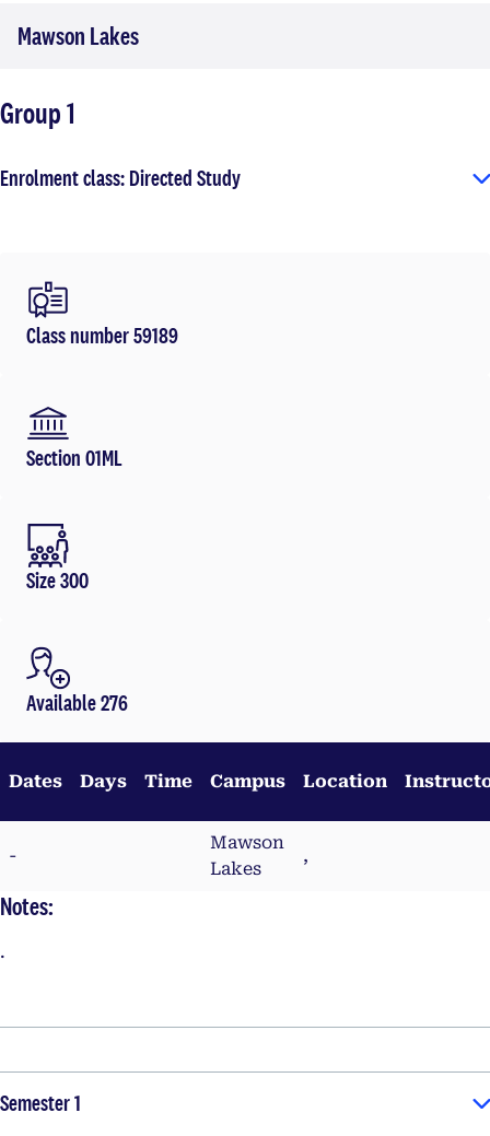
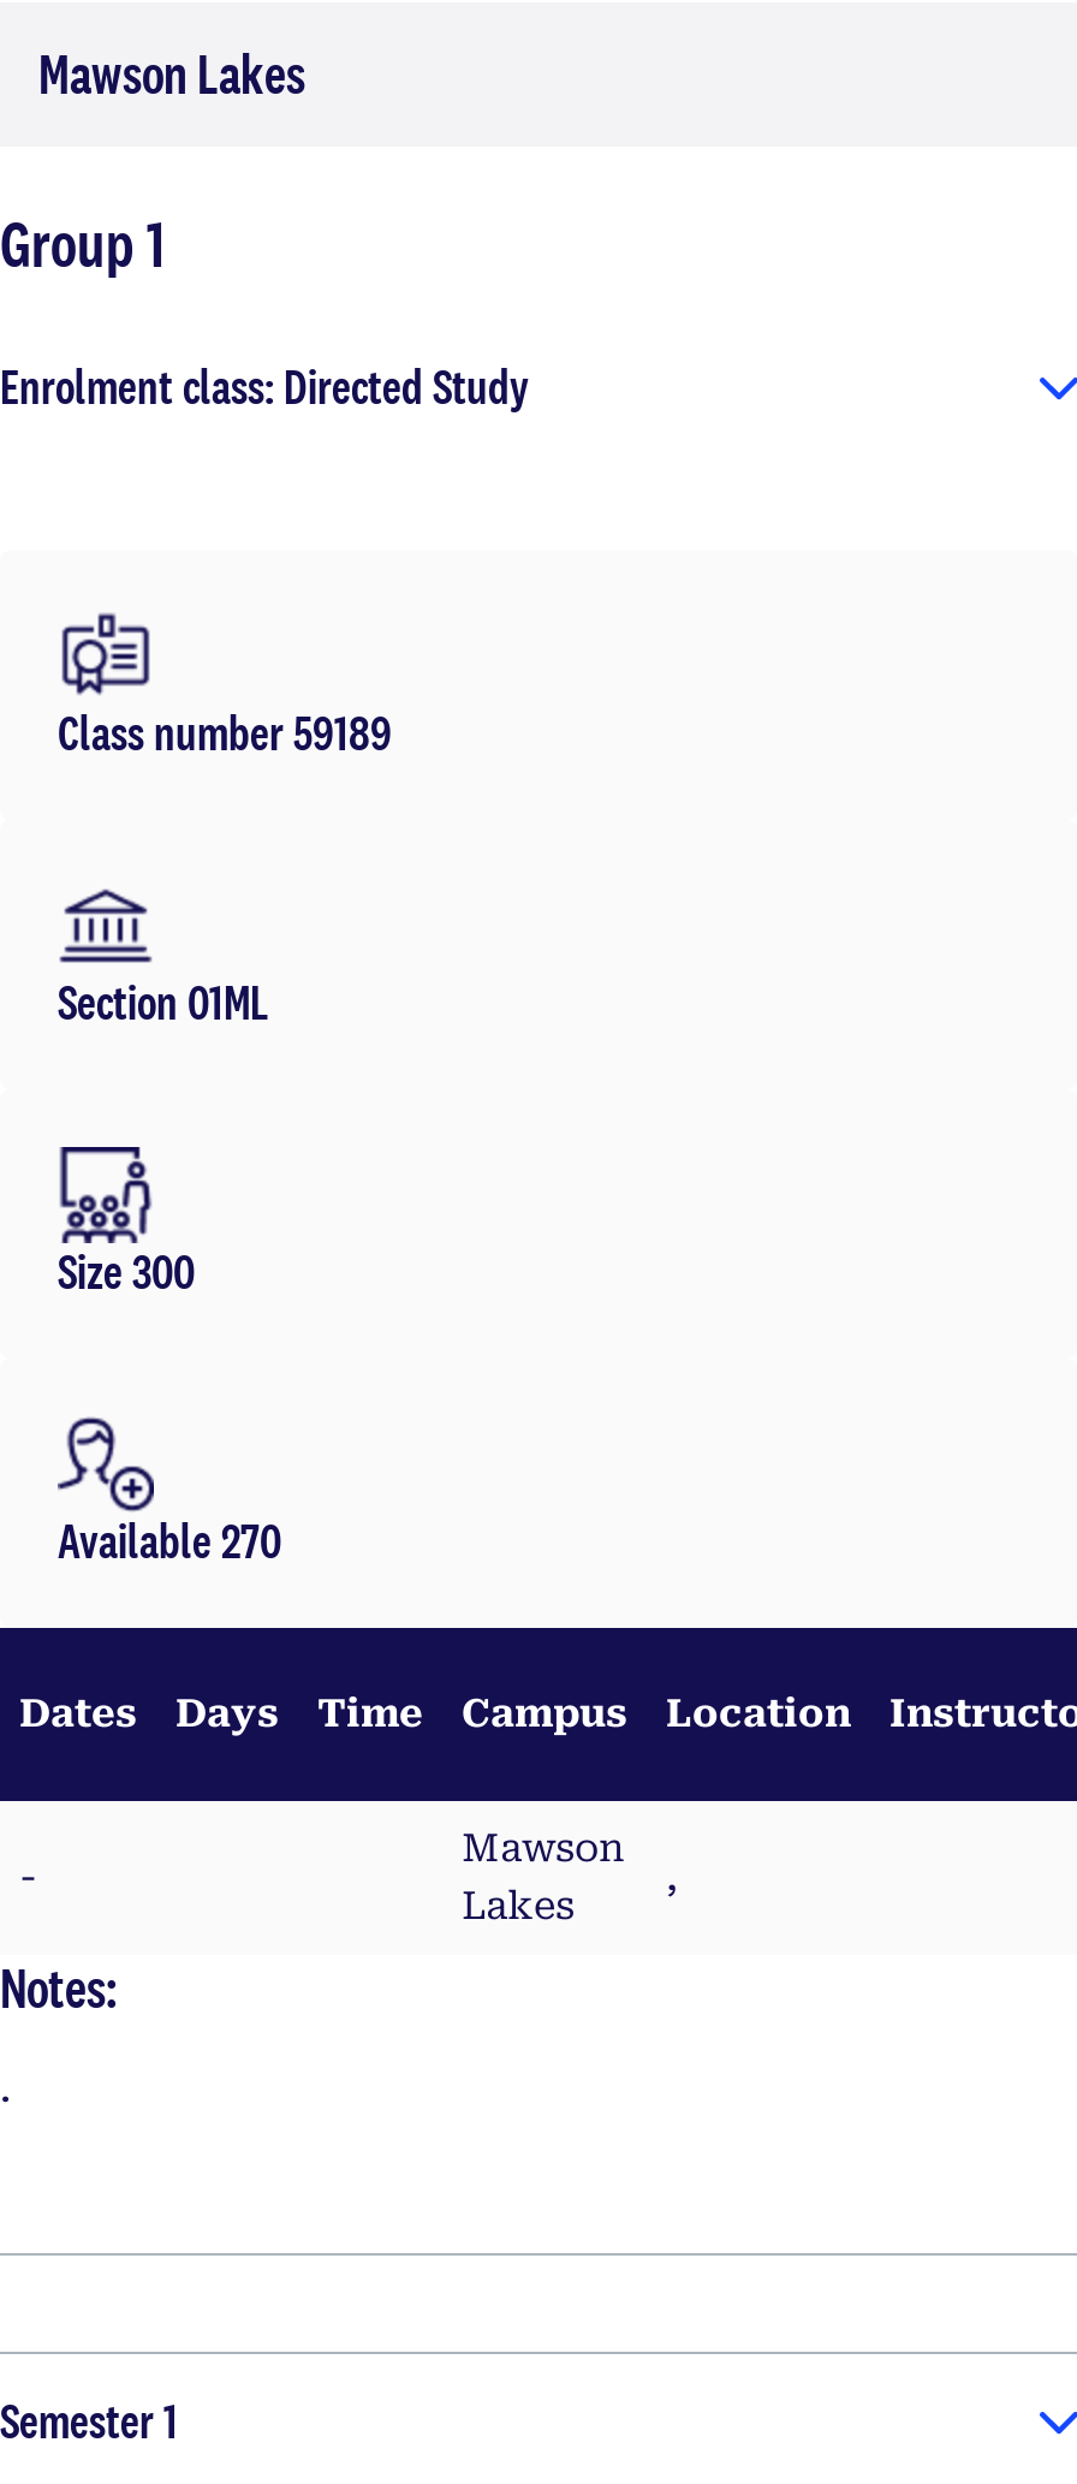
- Available 276
+ Available 270
